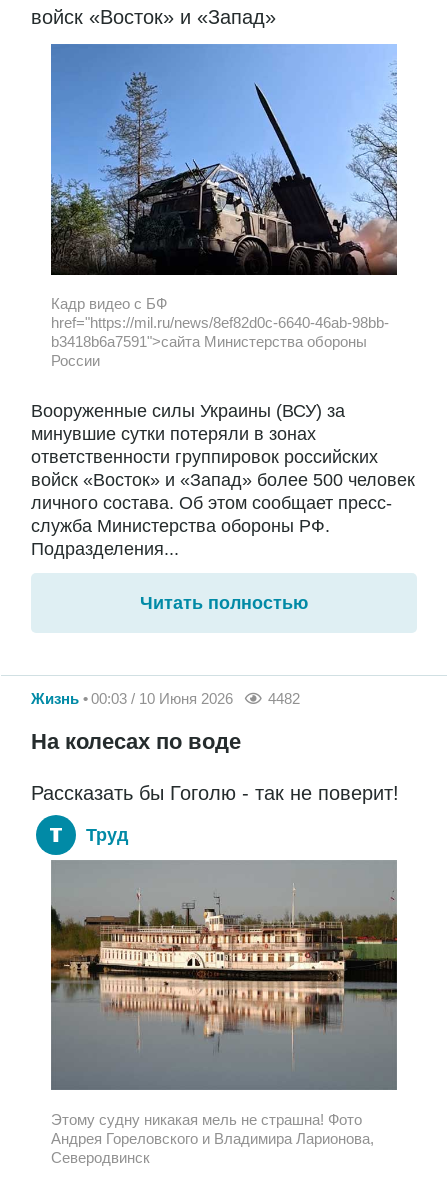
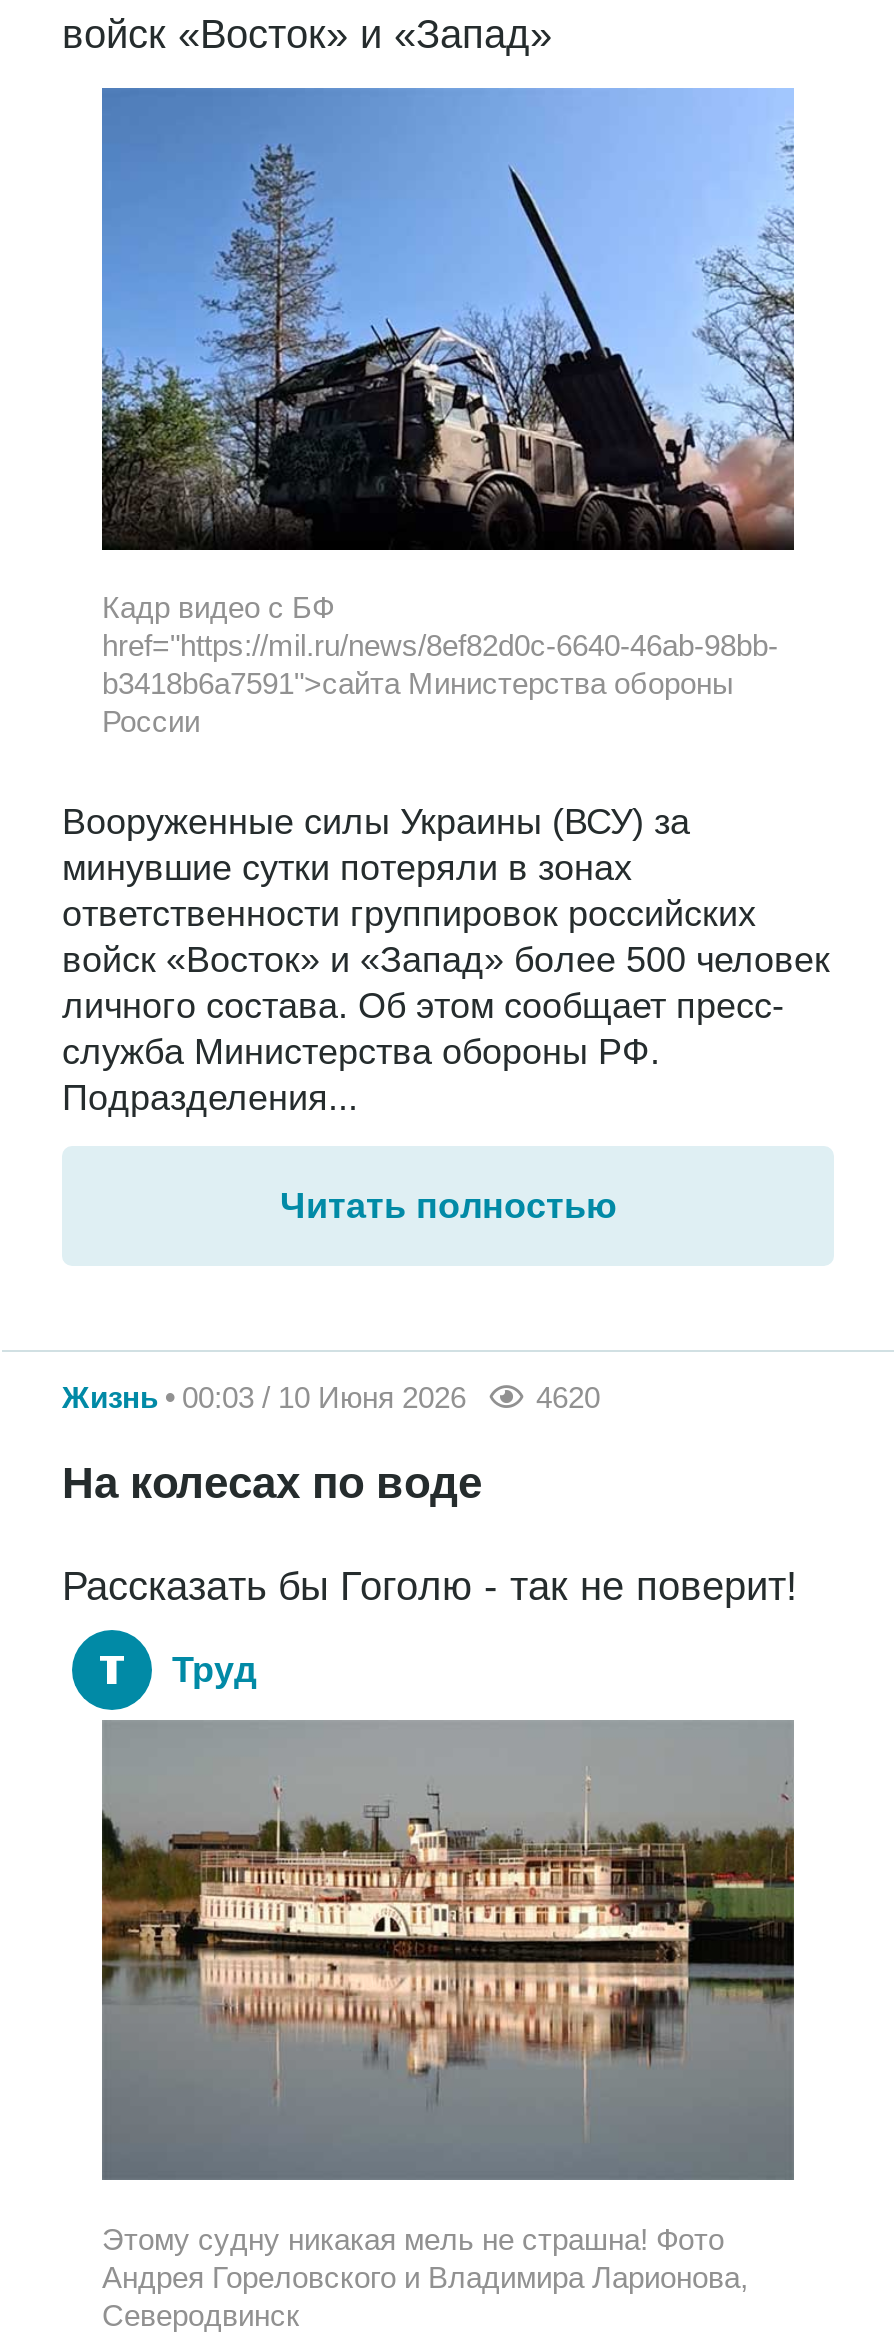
- 4482
+ 4620
